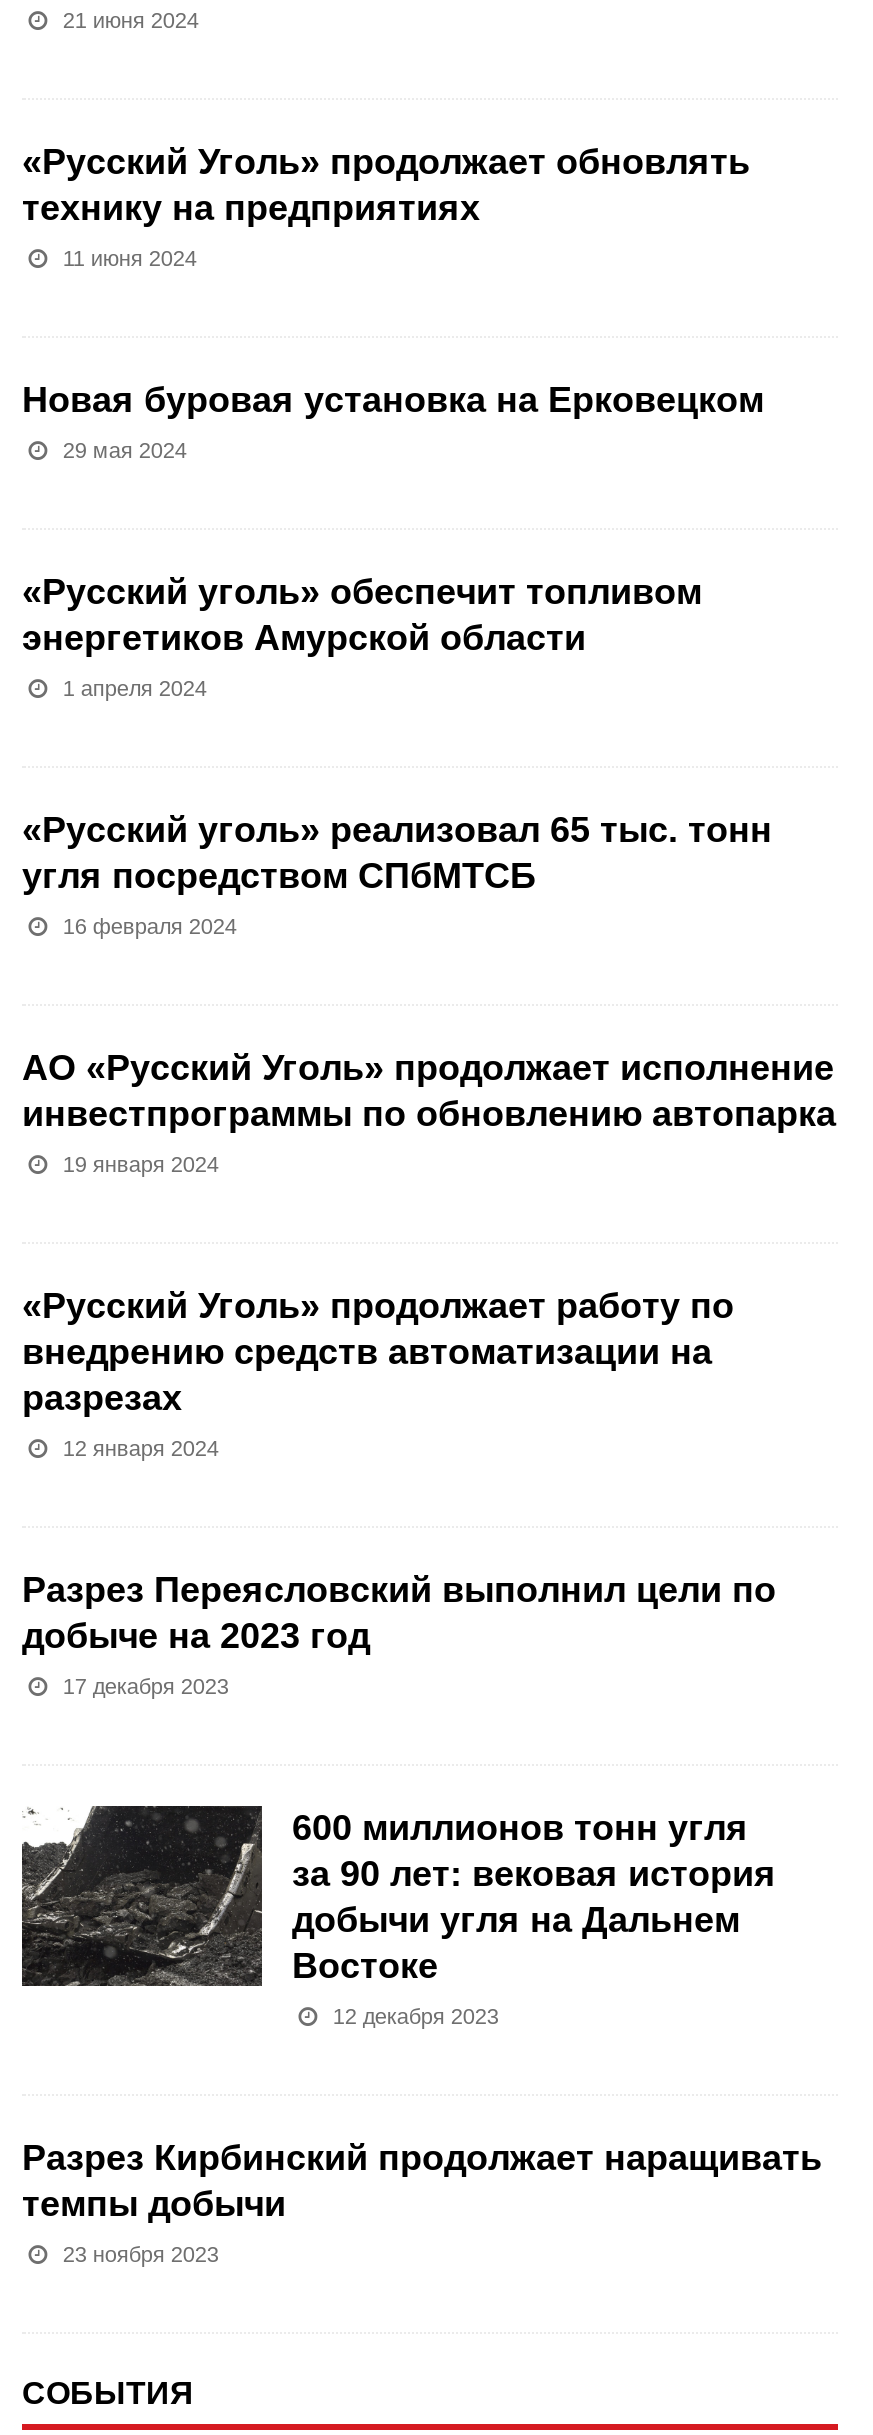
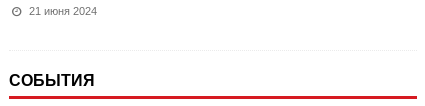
- «Русский Уголь» продолжает обновлять
- технику на предприятиях
- 11 июня 2024

- Новая буровая установка на Ерковецком
- 29 мая 2024

- «Русский уголь» обеспечит топливом
- энергетиков Амурской области
- 1 апреля 2024

- «Русский уголь» реализовал 65 тыс. тонн
- угля посредством СПбМТСБ
- 16 февраля 2024

- АО «Русский Уголь» продолжает исполнение
- инвестпрограммы по обновлению автопарка
- 19 января 2024

- «Русский Уголь» продолжает работу по
- внедрению средств автоматизации на
- разрезах
- 12 января 2024

- Разрез Переясловский выполнил цели по
- добыче на 2023 год
- 17 декабря 2023

- [image]
- 600 миллионов тонн угля
- за 90 лет: вековая история
- добычи угля на Дальнем
- Востоке
- 12 декабря 2023

- Разрез Кирбинский продолжает наращивать
- темпы добычи
- 23 ноября 2023
